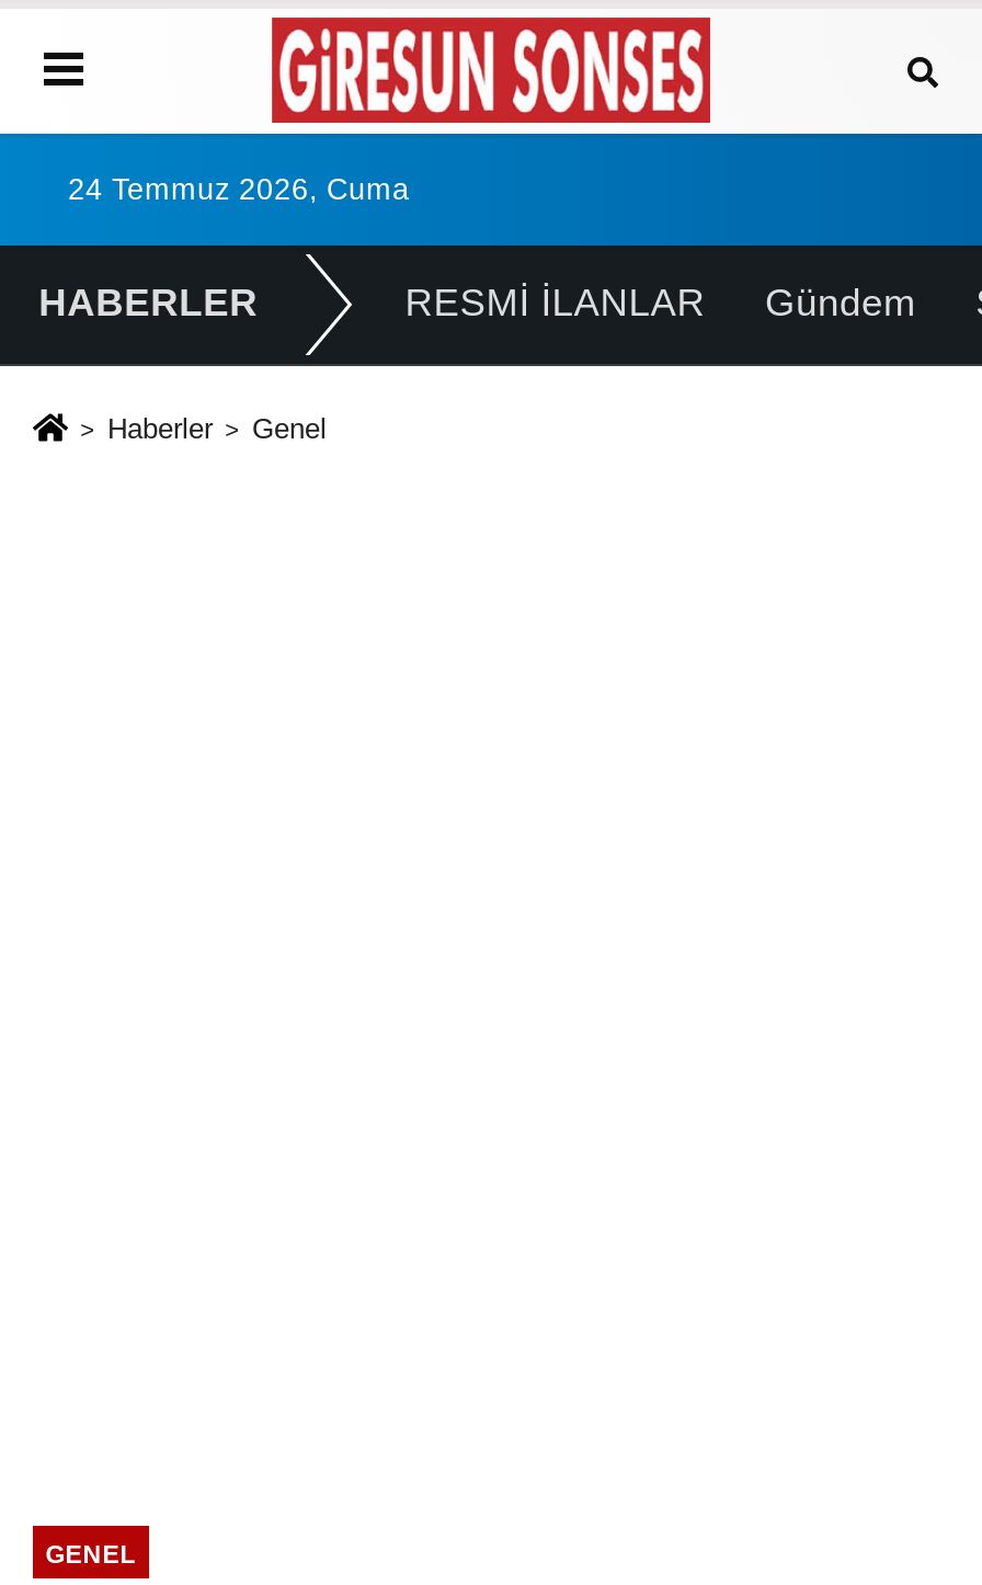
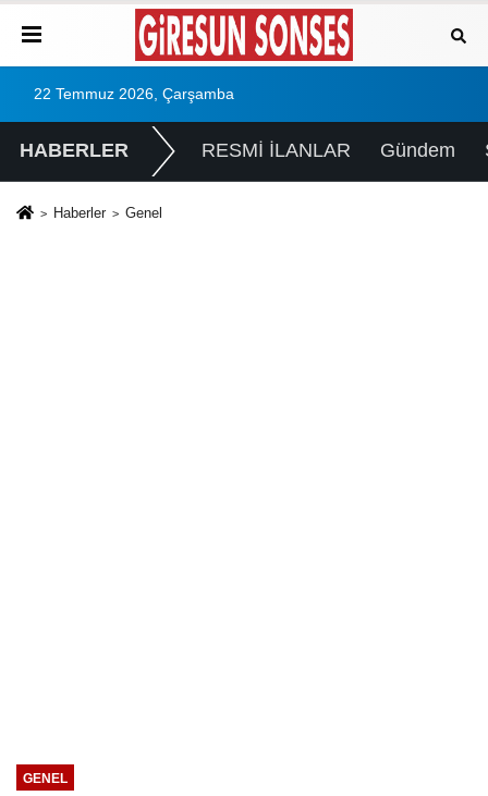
- 24 Temmuz 2026, Cuma
+ 22 Temmuz 2026, Çarşamba
